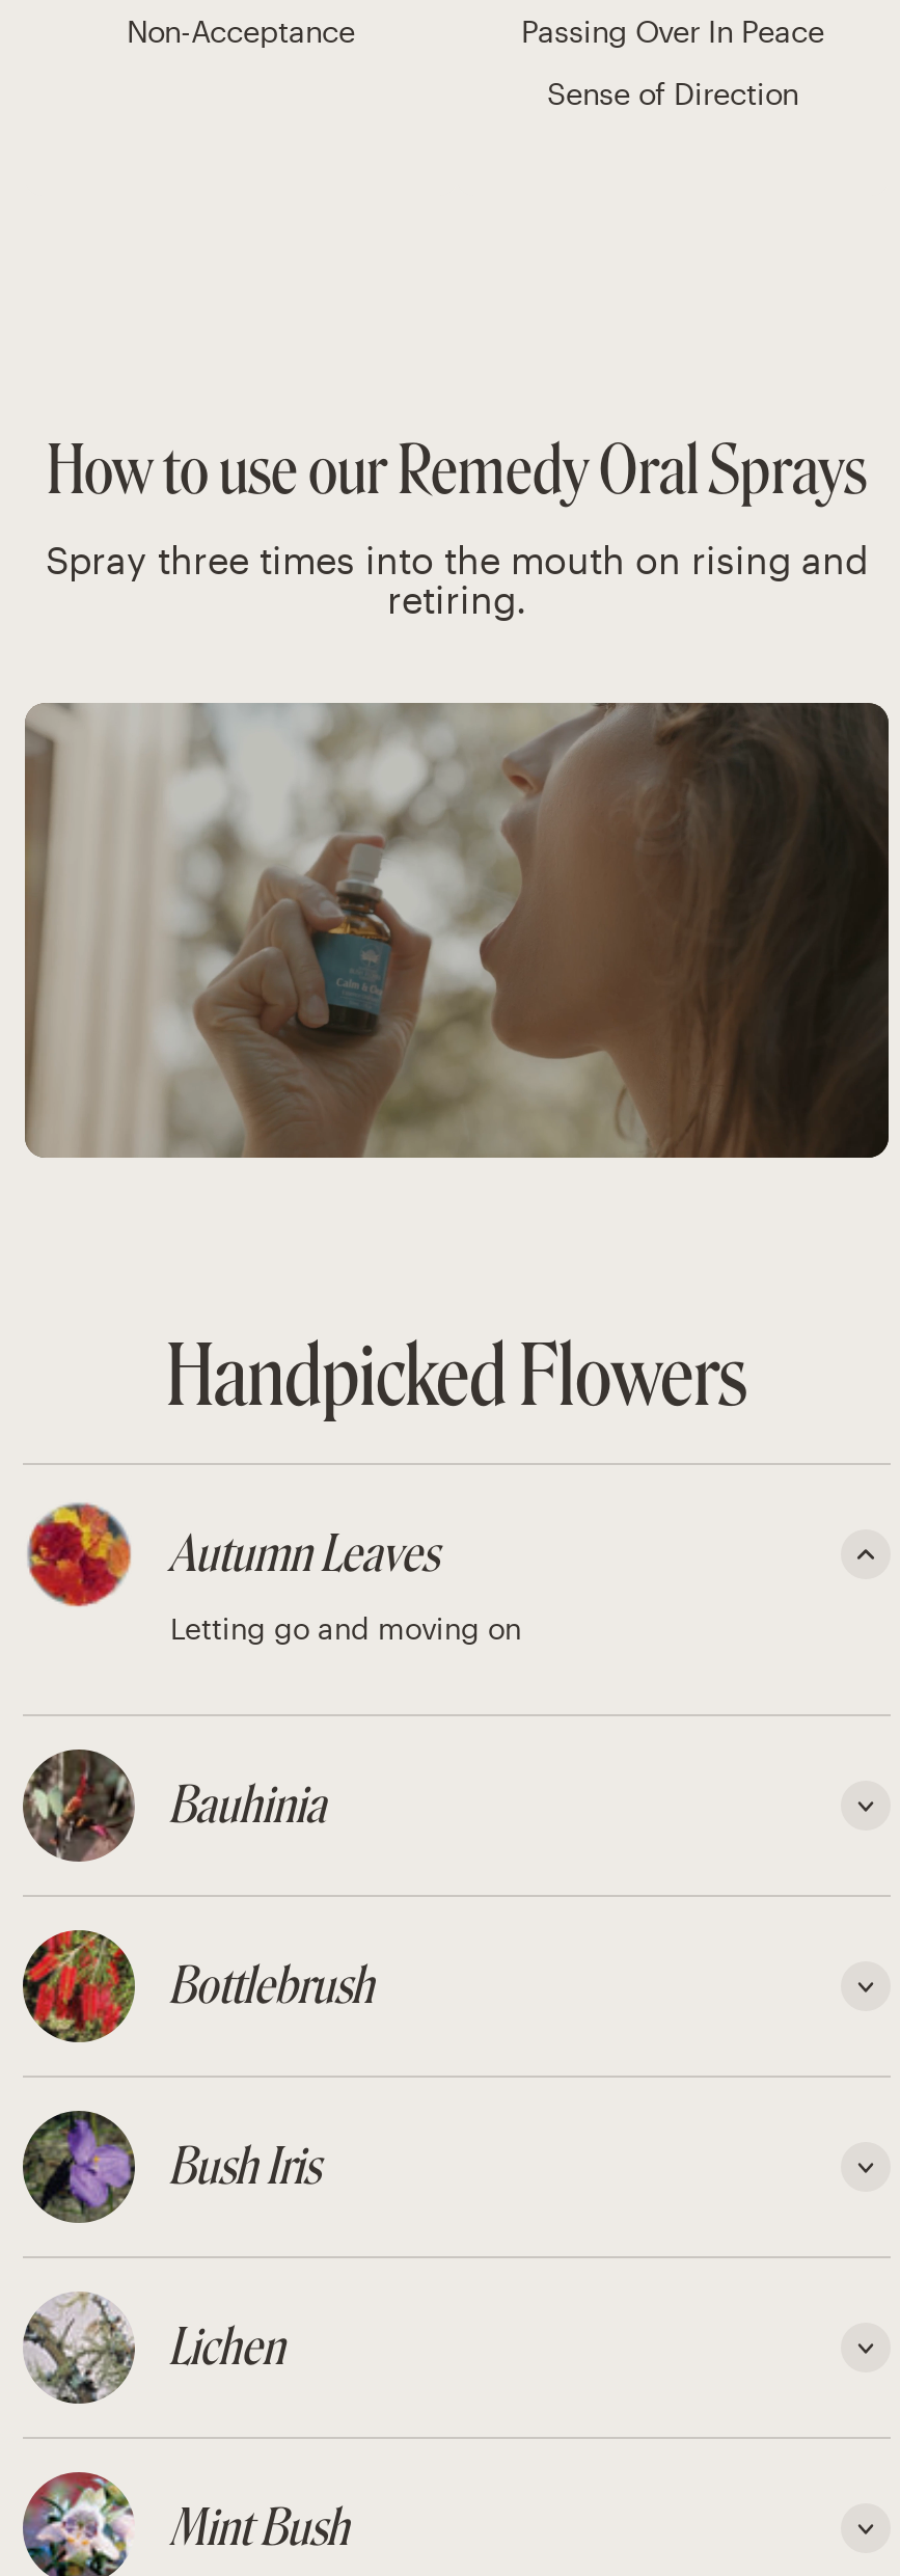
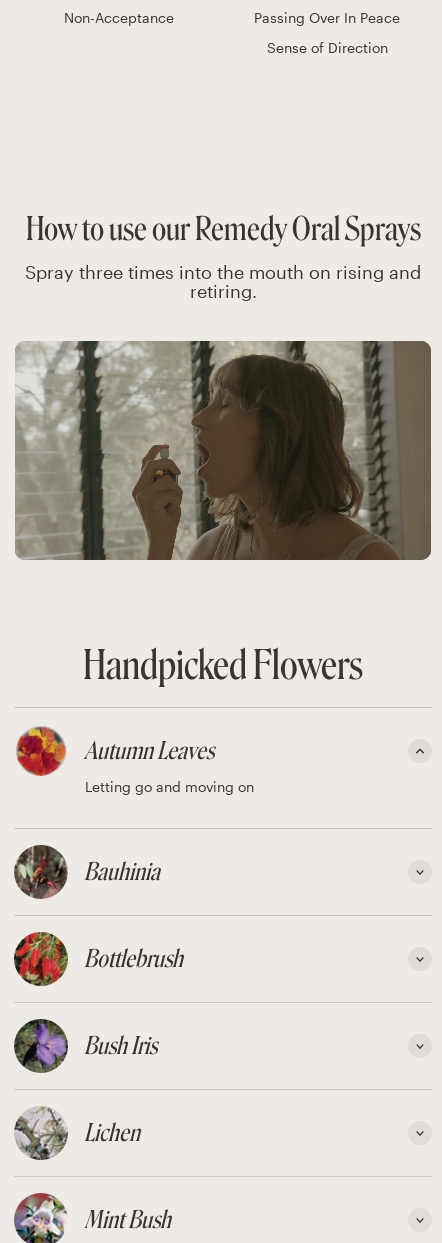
- [image]
+ [image]
